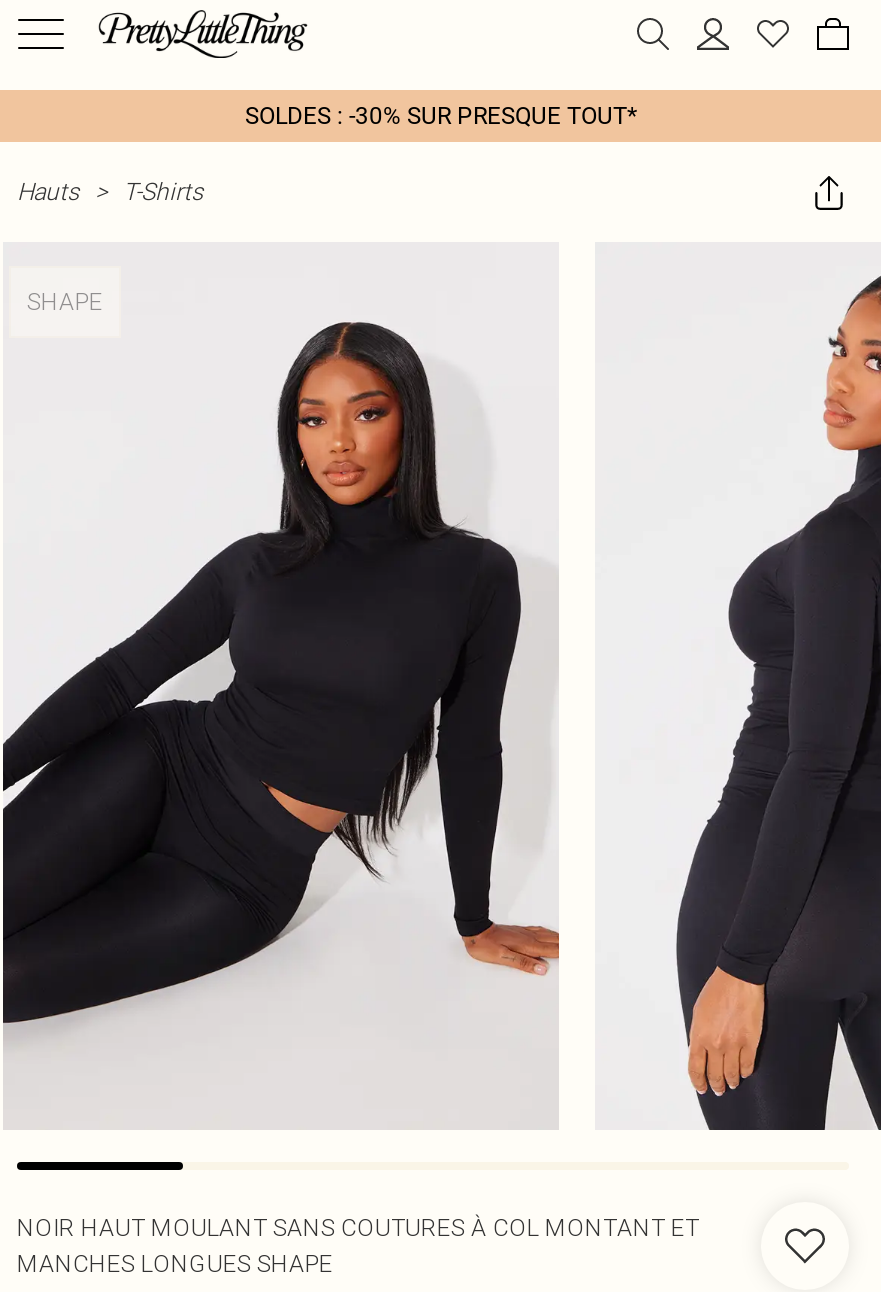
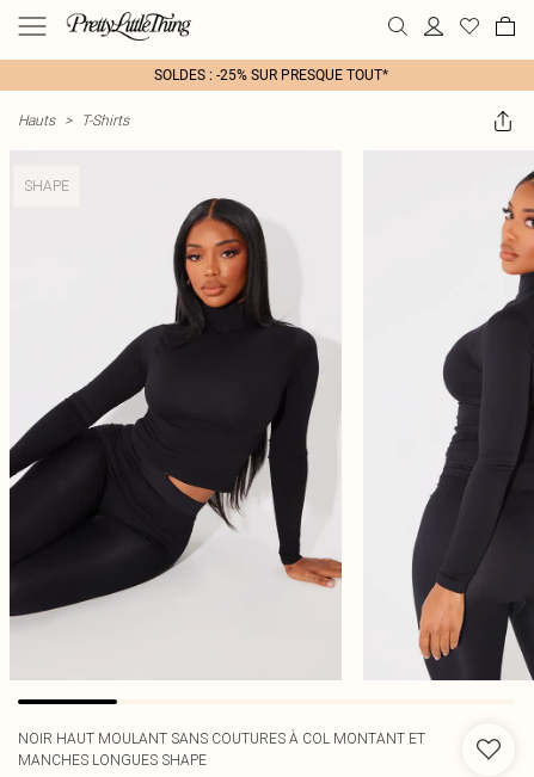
- SOLDES : -30% SUR PRESQUE TOUT*
+ SOLDES : -25% SUR PRESQUE TOUT*
